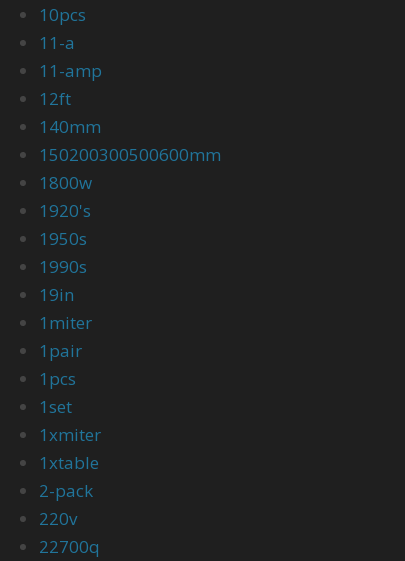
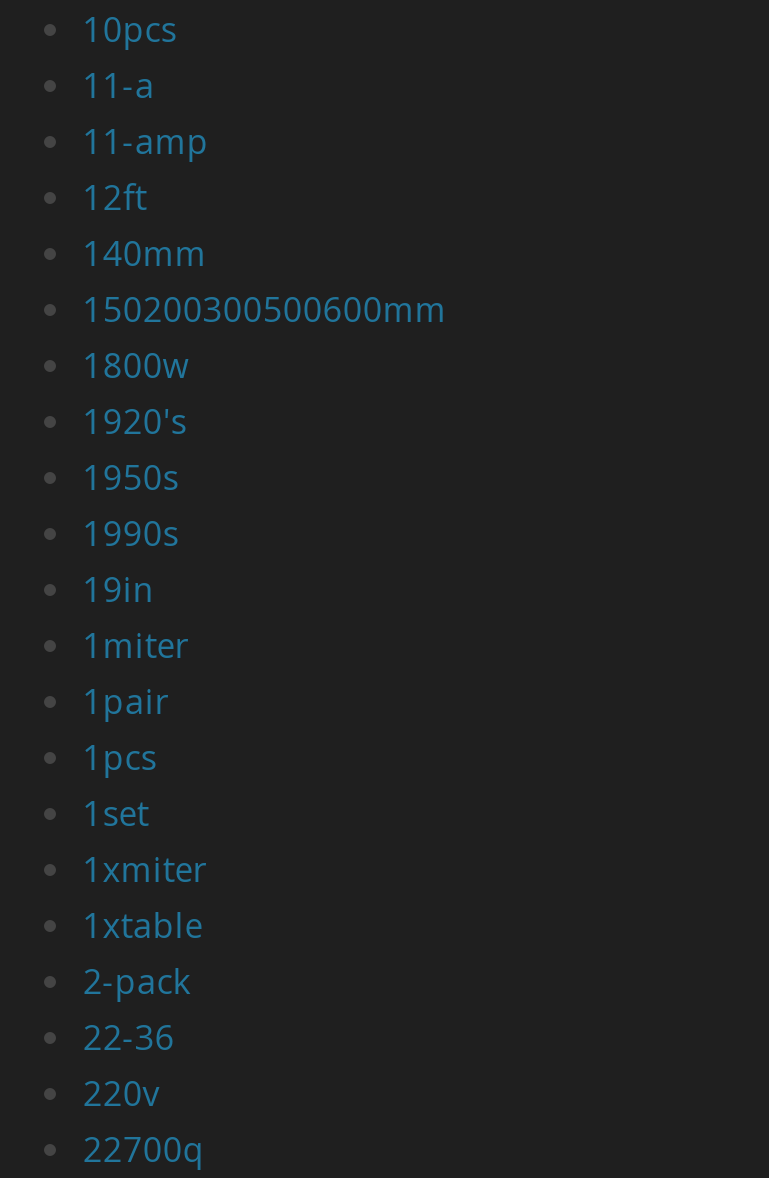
+ 22-36
